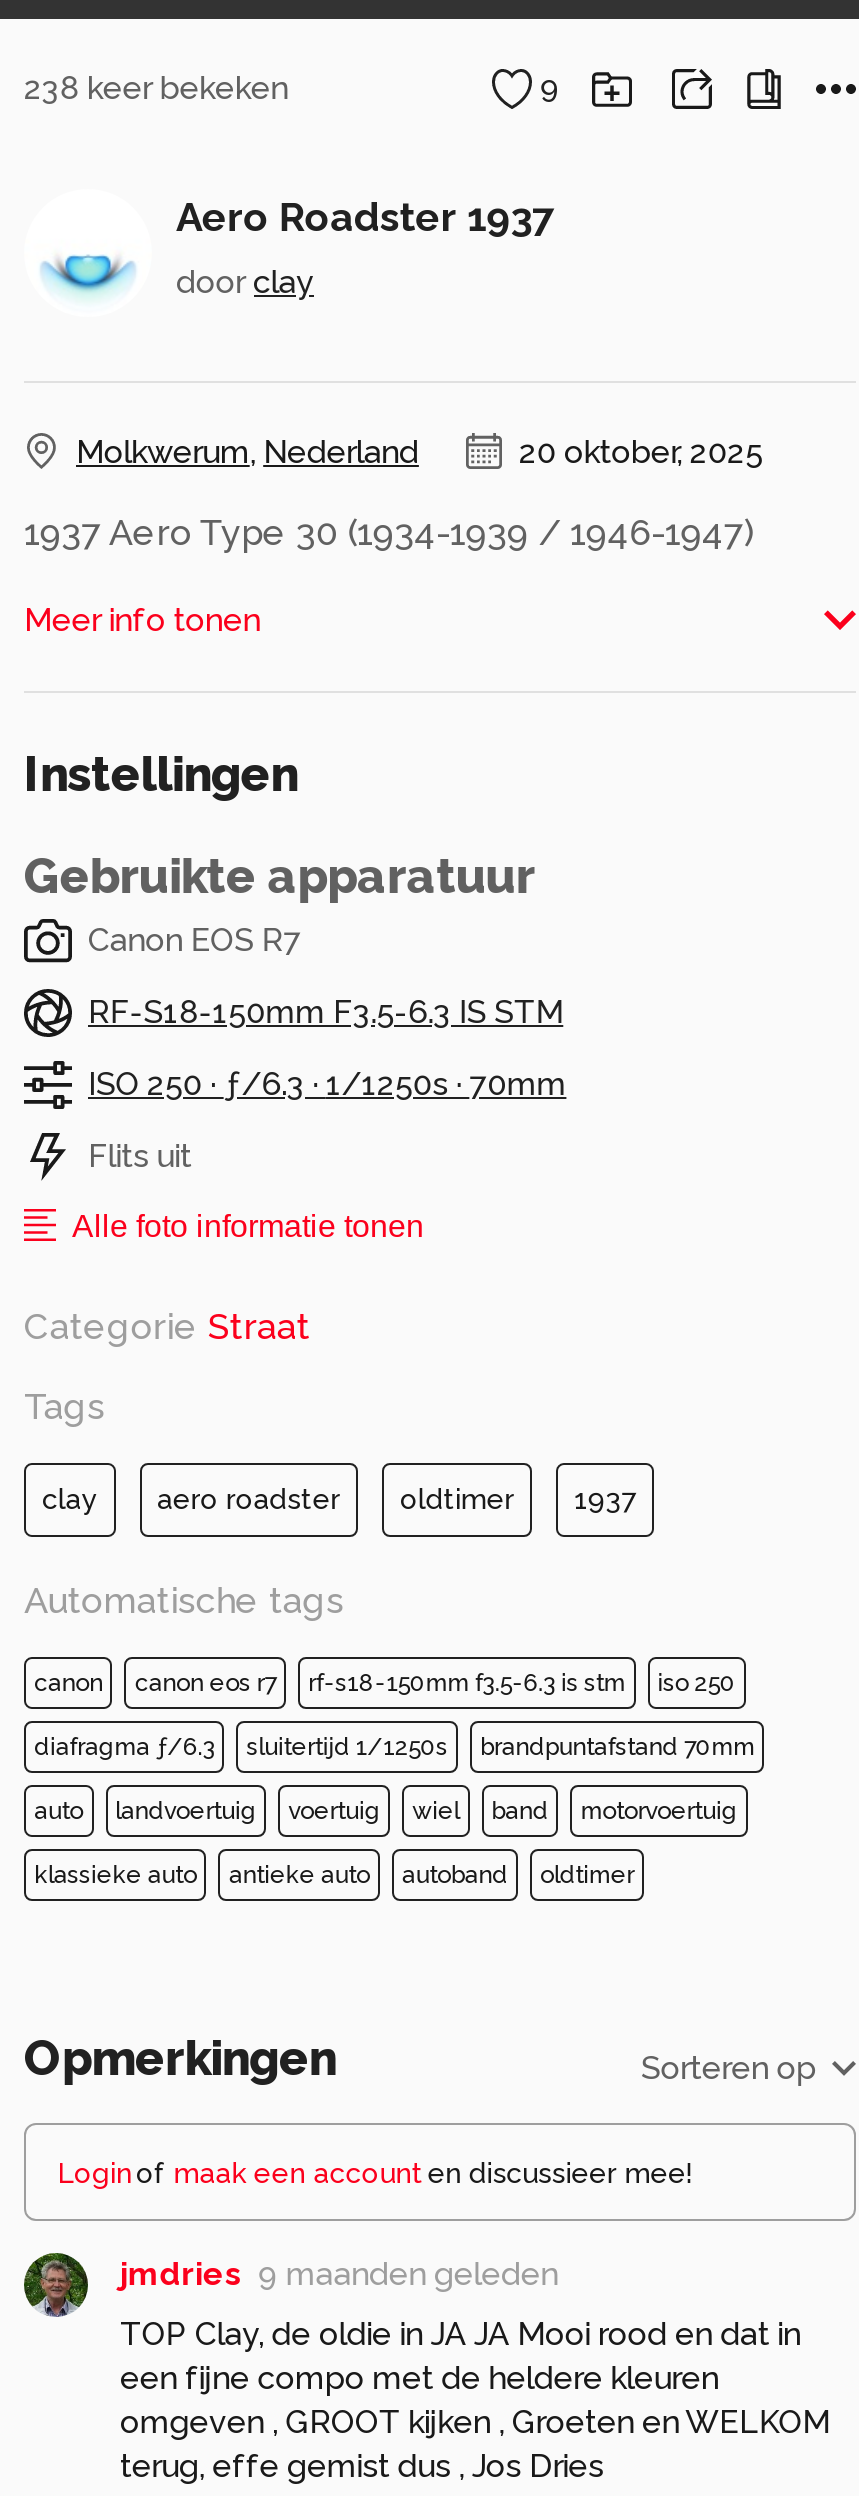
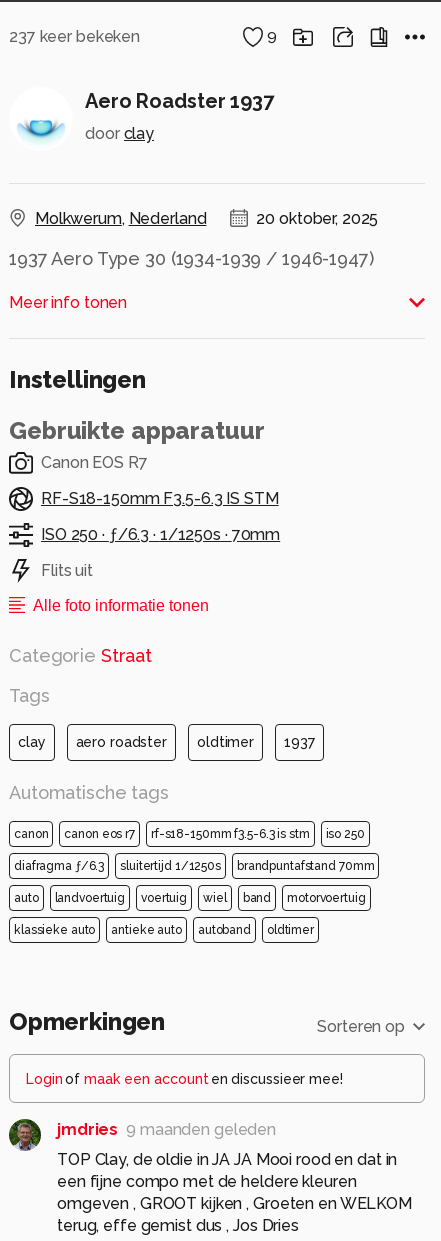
- 238 keer bekeken
+ 237 keer bekeken
